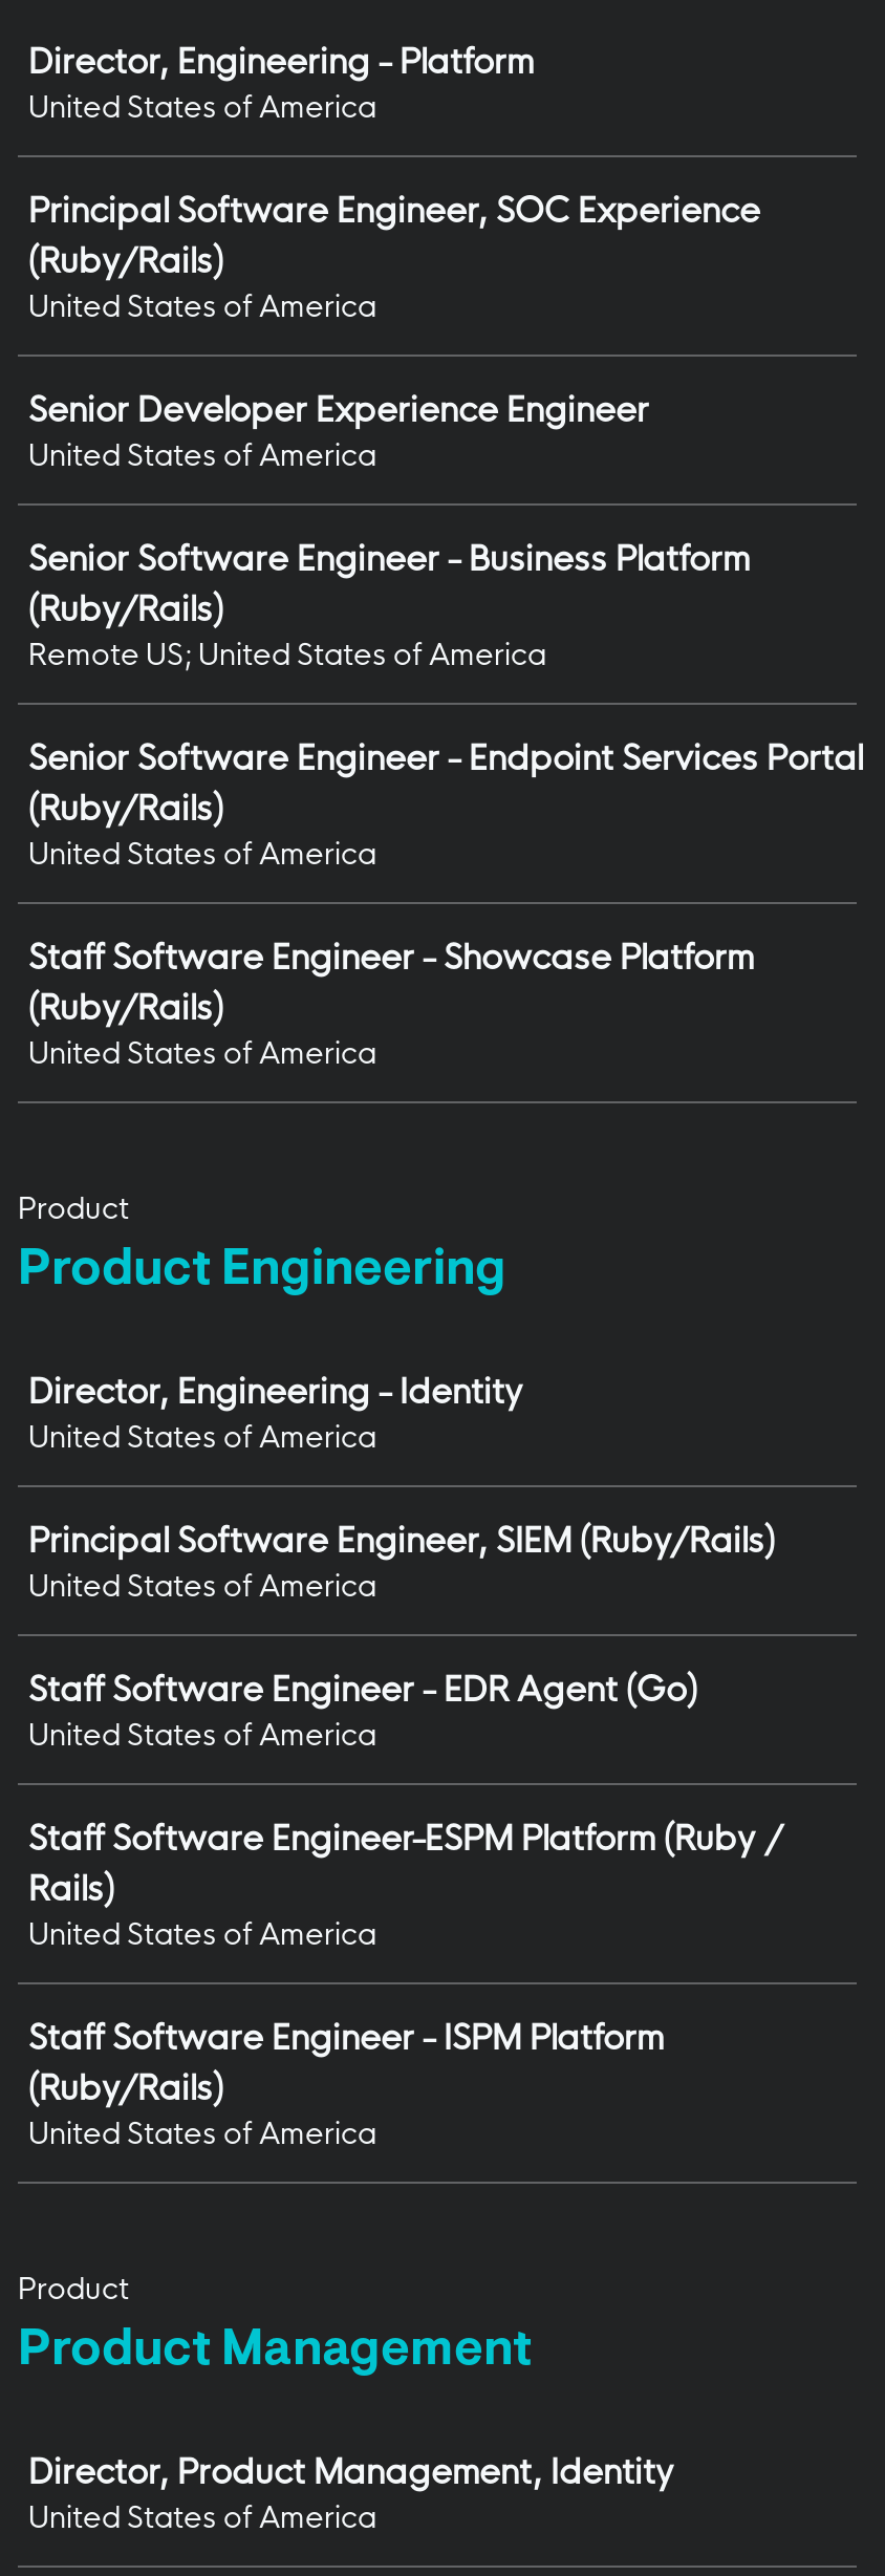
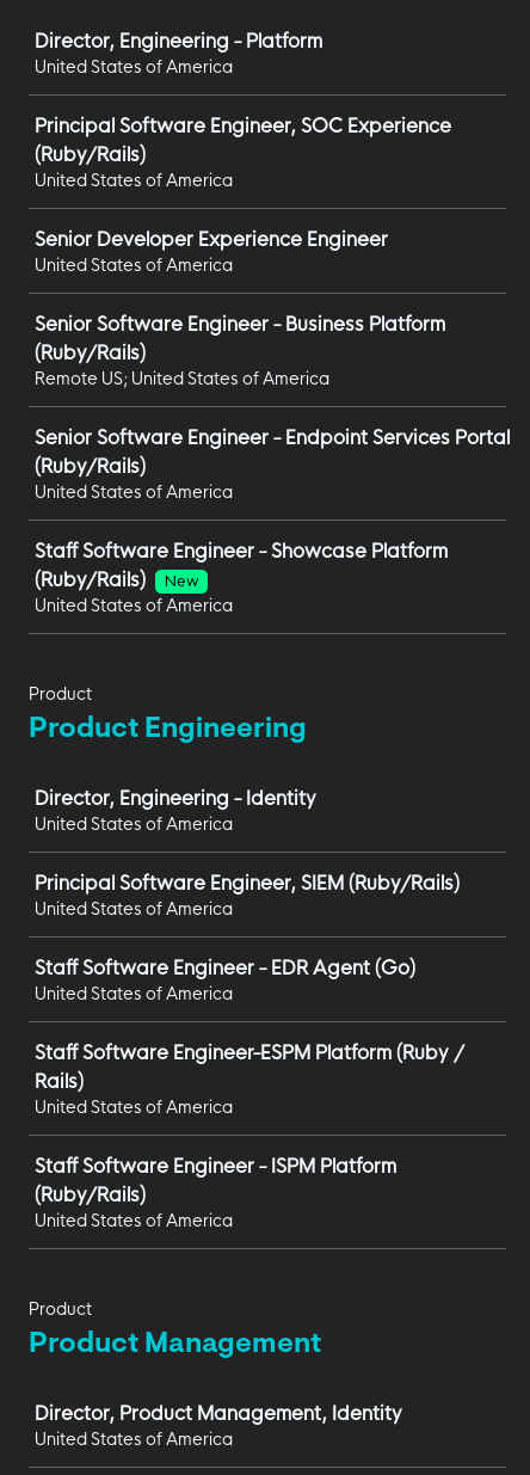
+ New
